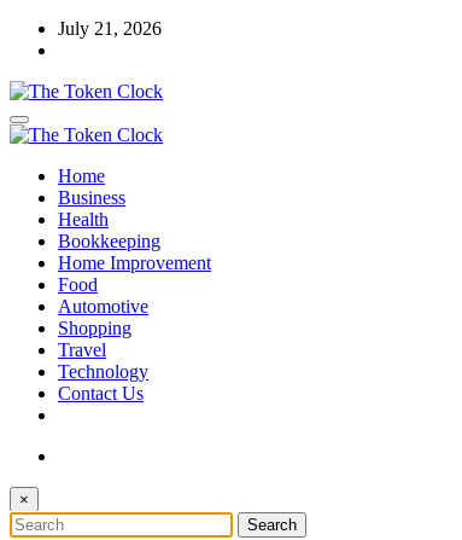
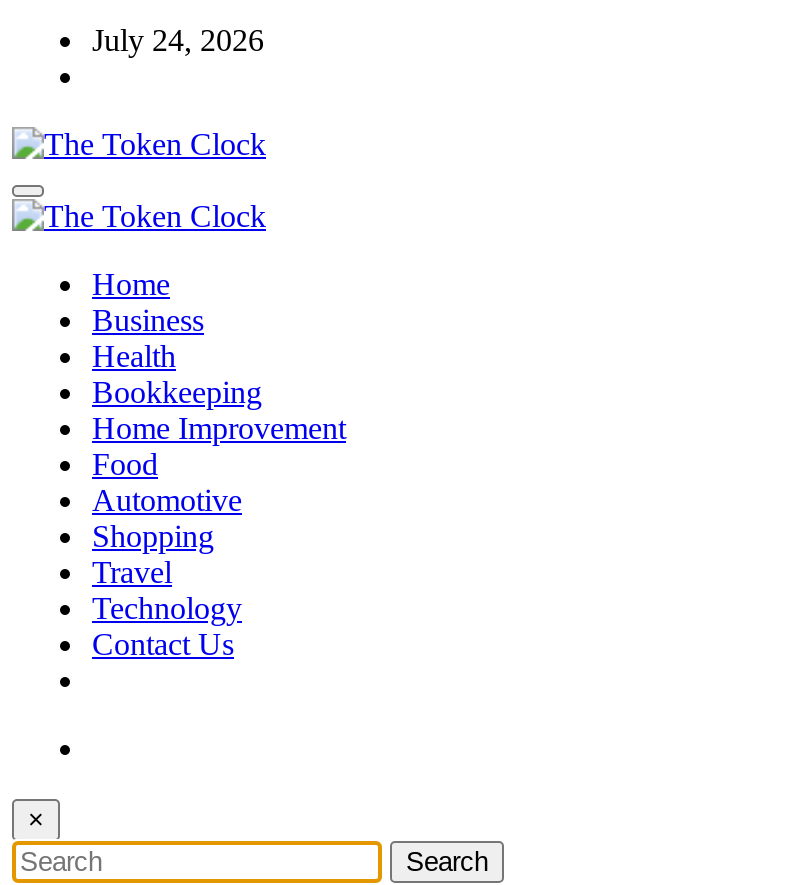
- July 21, 2026
+ July 24, 2026
